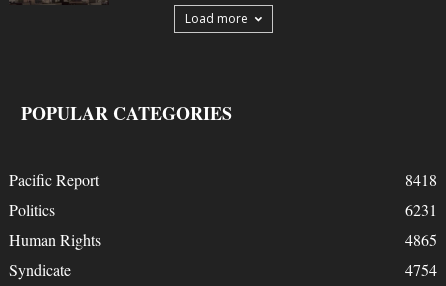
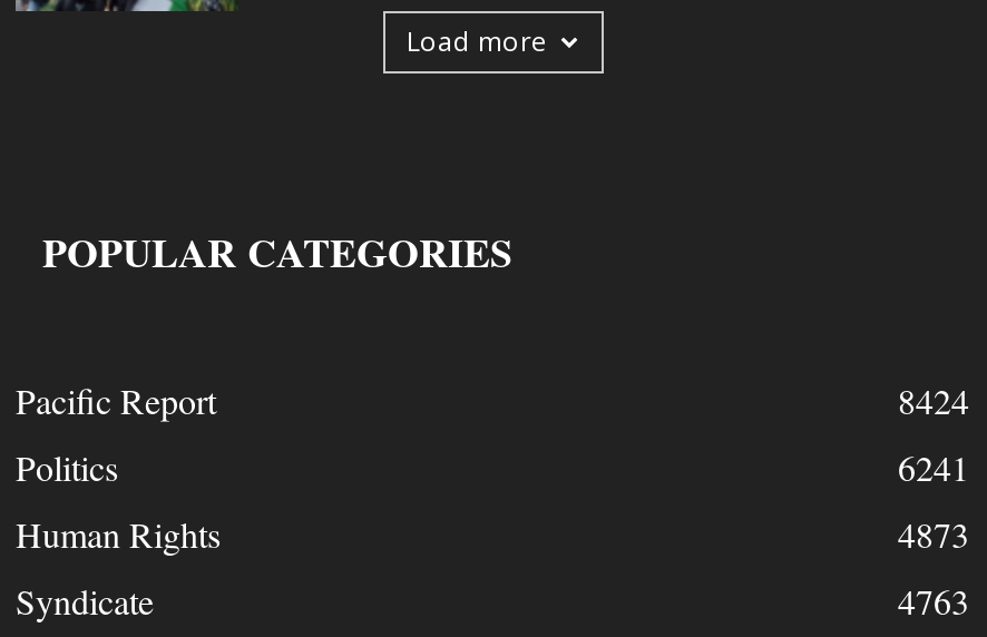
- 8418
+ 8424

- 6231
+ 6241

- 4865
+ 4873

- 4754
+ 4763
